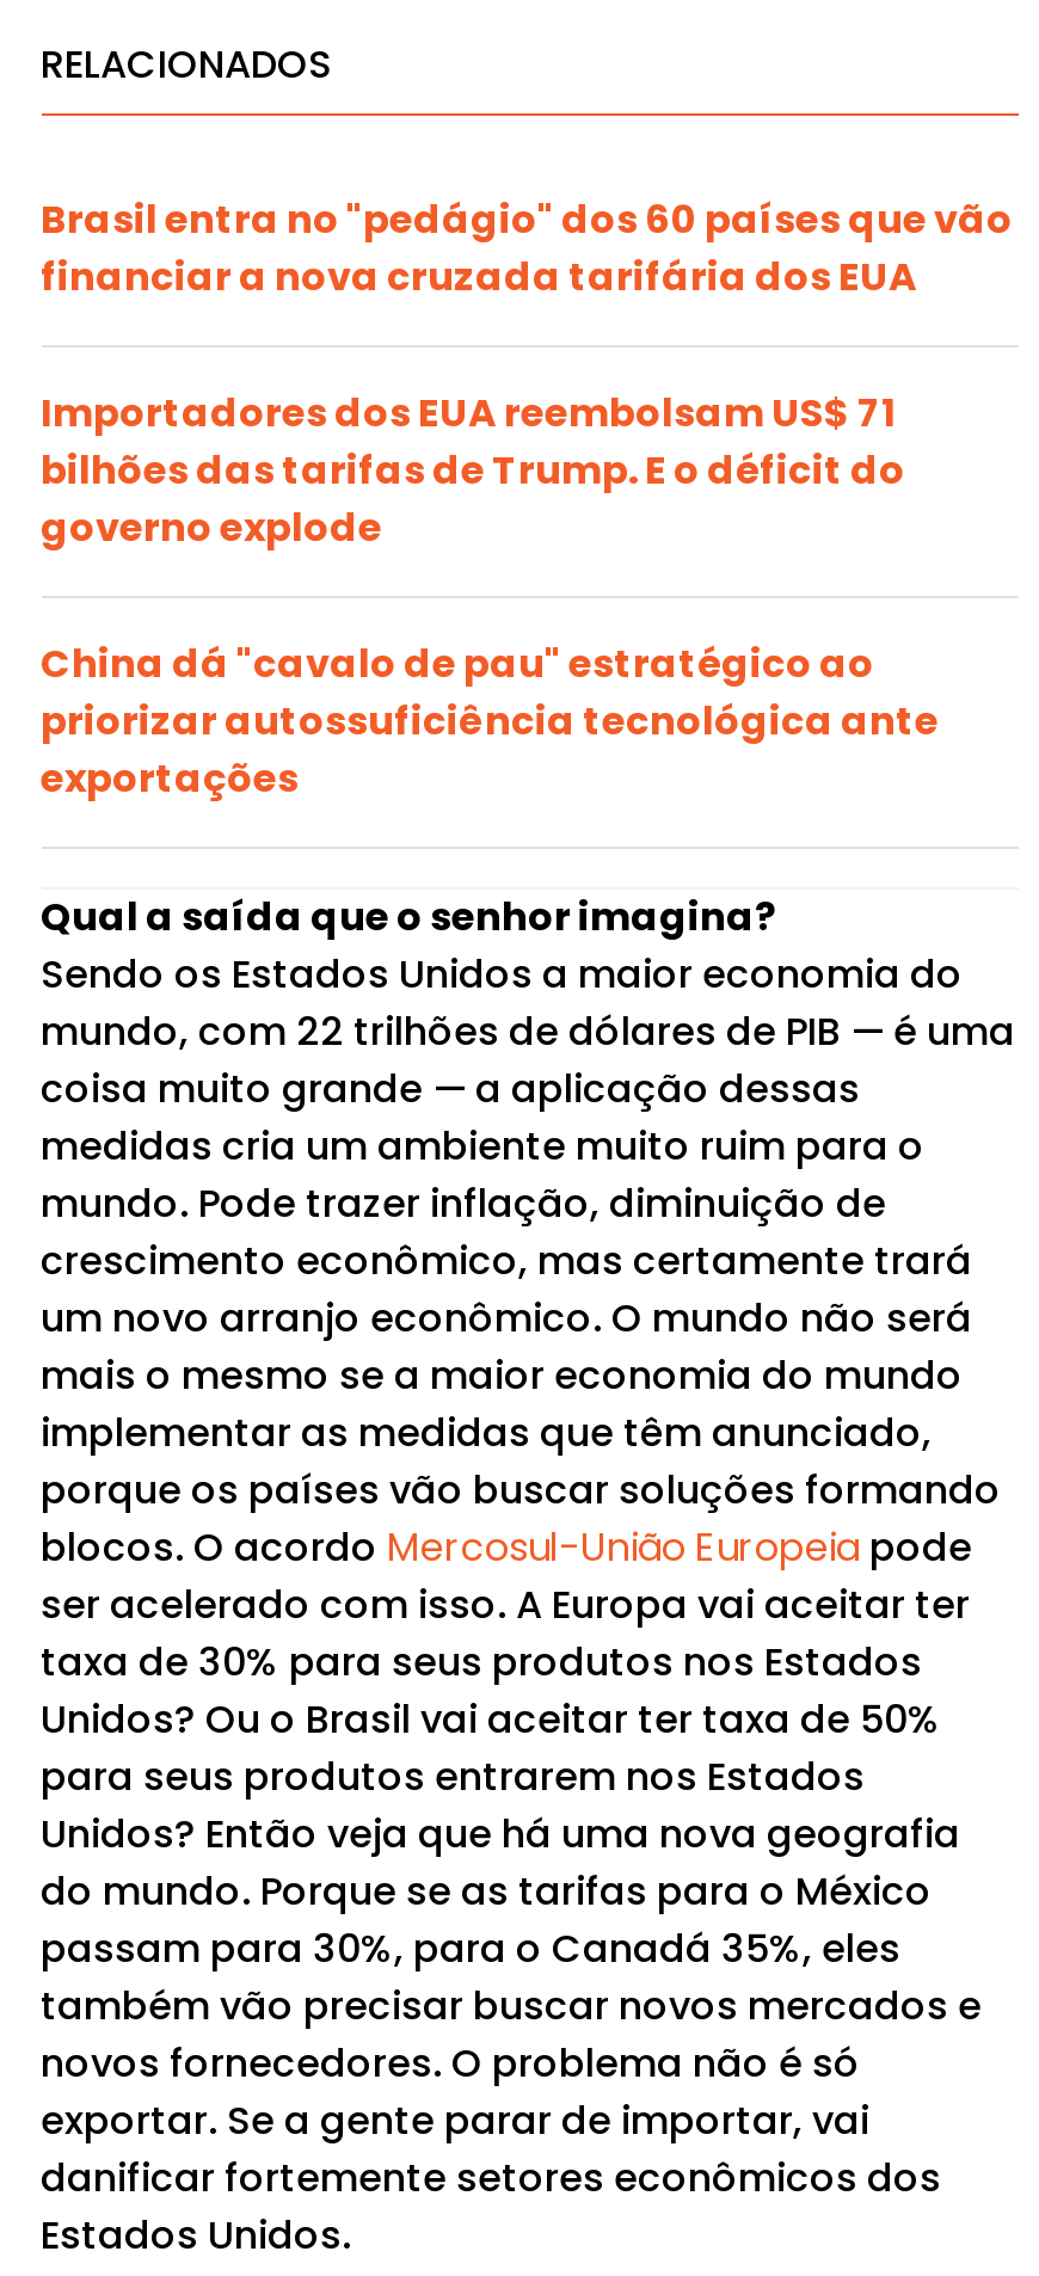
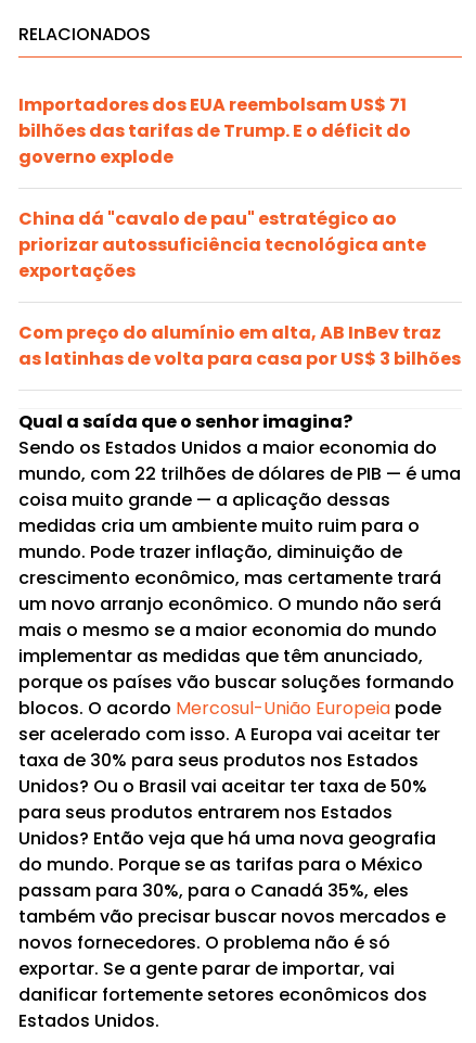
- Brasil entra no "pedágio" dos 60 países que vão
- financiar a nova cruzada tarifária dos EUA

moved up: Importadores dos EUA reembolsam US$ 71 | bilhões das tarifas de Trump. E o déficit do | governo explode | China dá "cavalo de pau" estratégico ao | priorizar autossuficiência tecnológica ante | exportações

+ Com preço do alumínio em alta, AB InBev traz
+ as latinhas de volta para casa por US$ 3 bilhões
